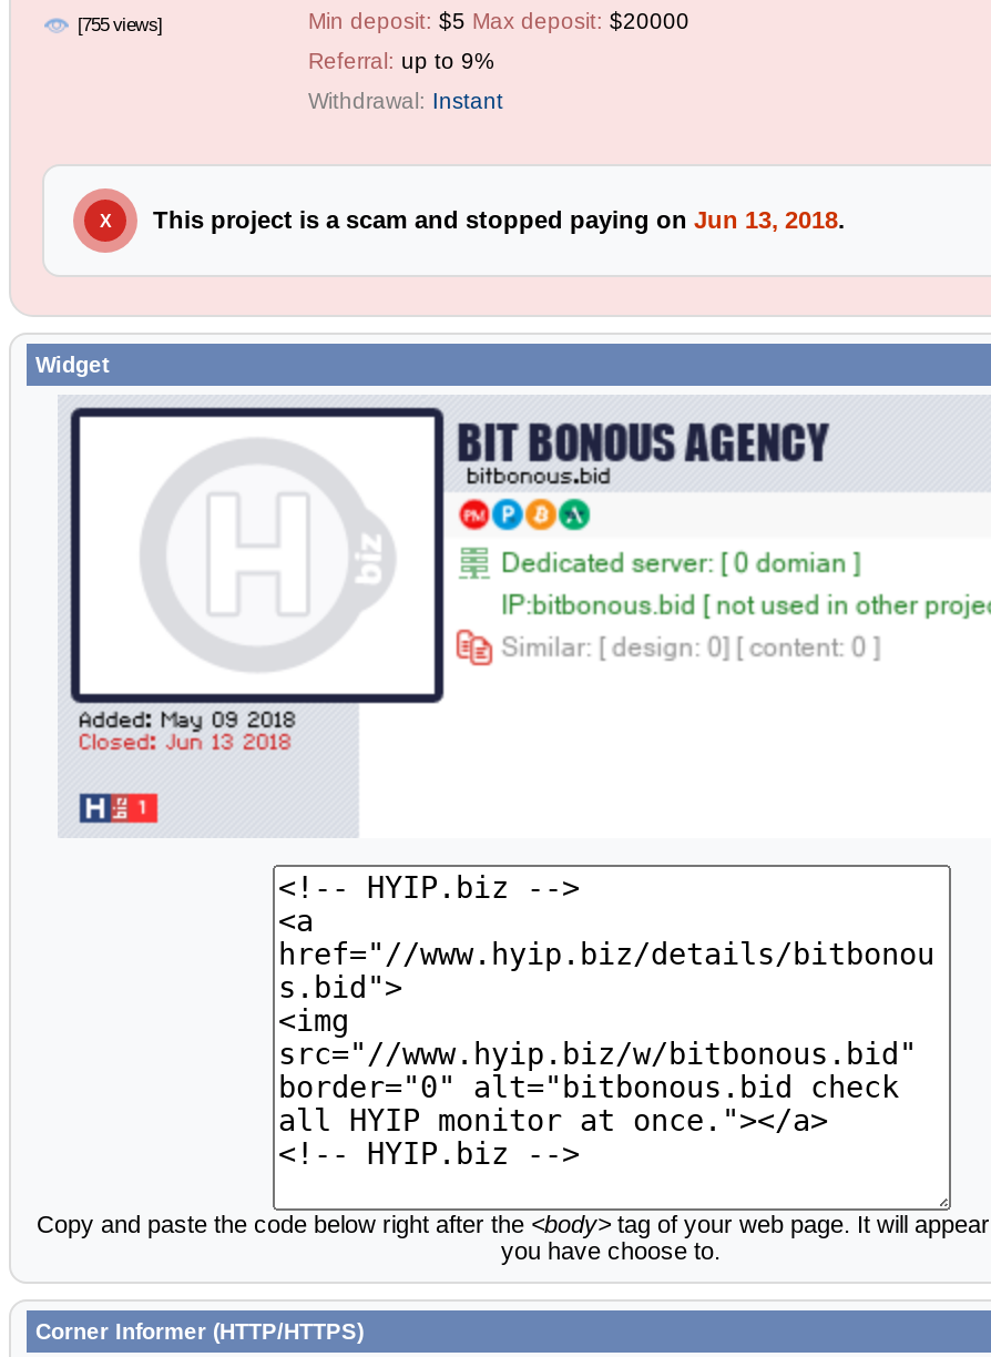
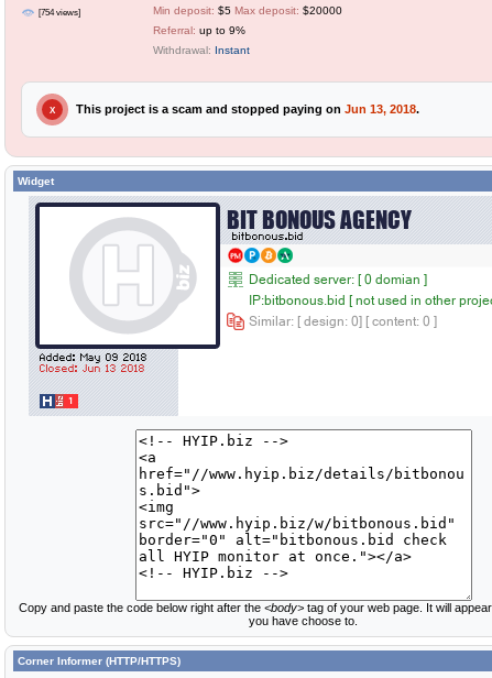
- [755 views]
+ [754 views]
